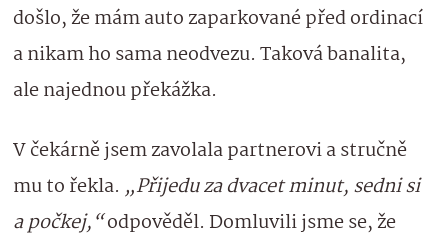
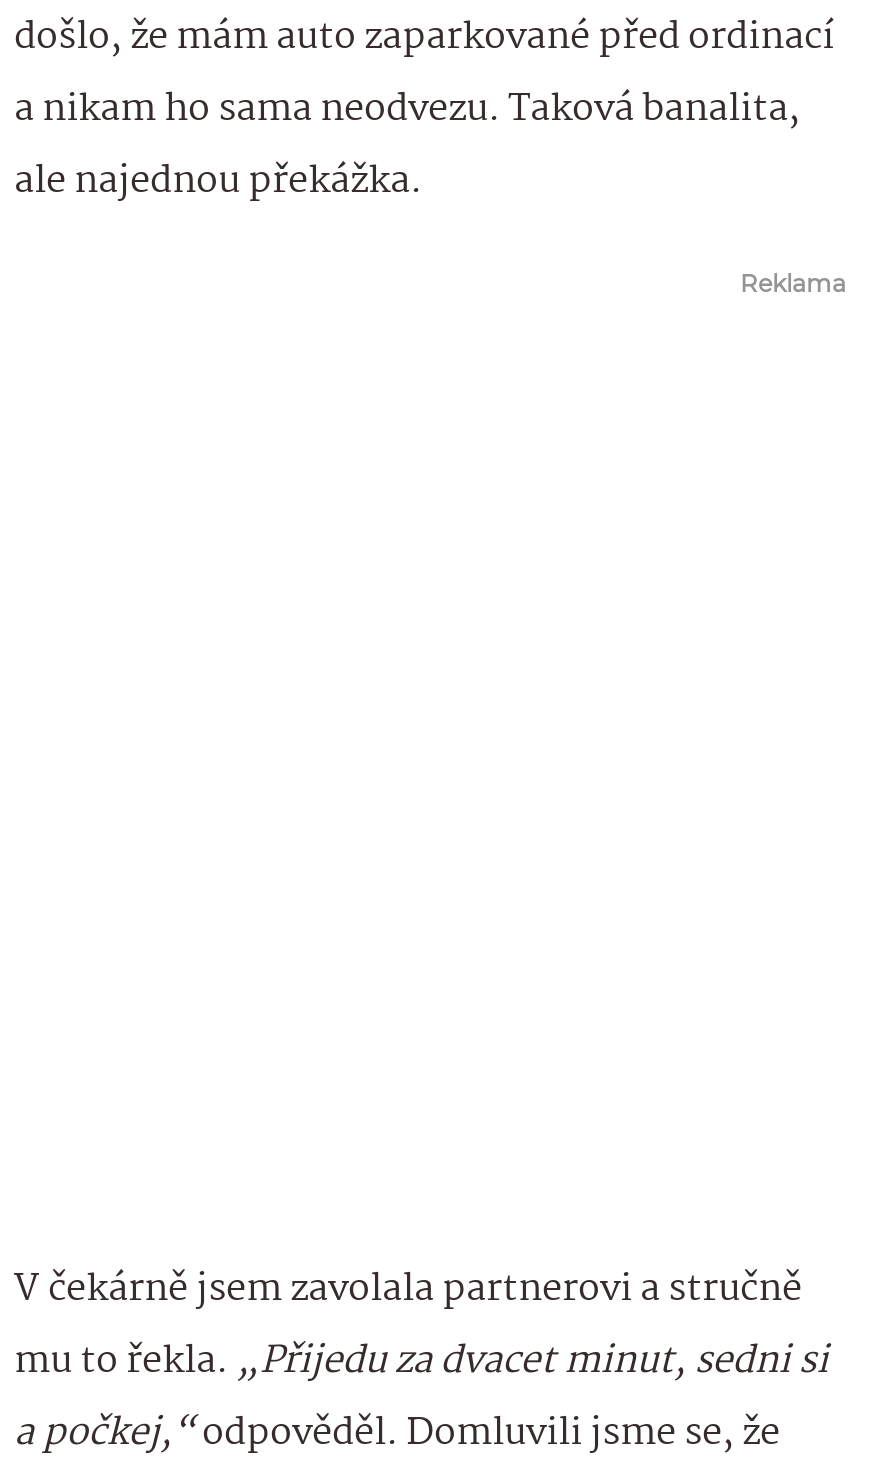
+ Reklama
